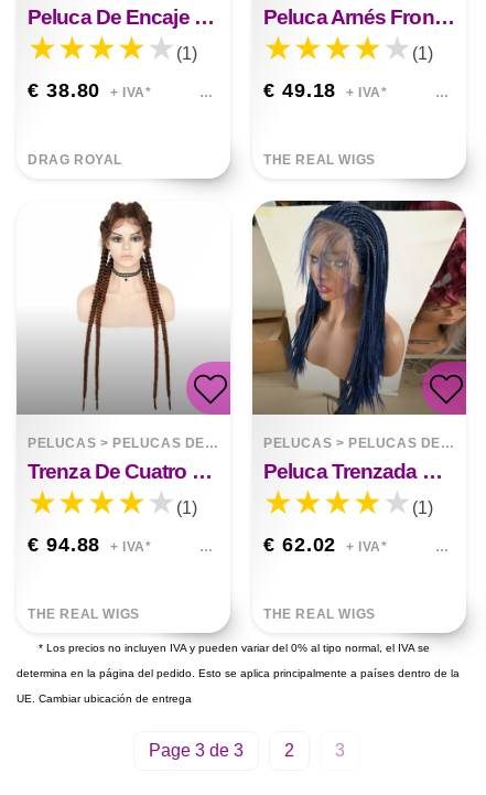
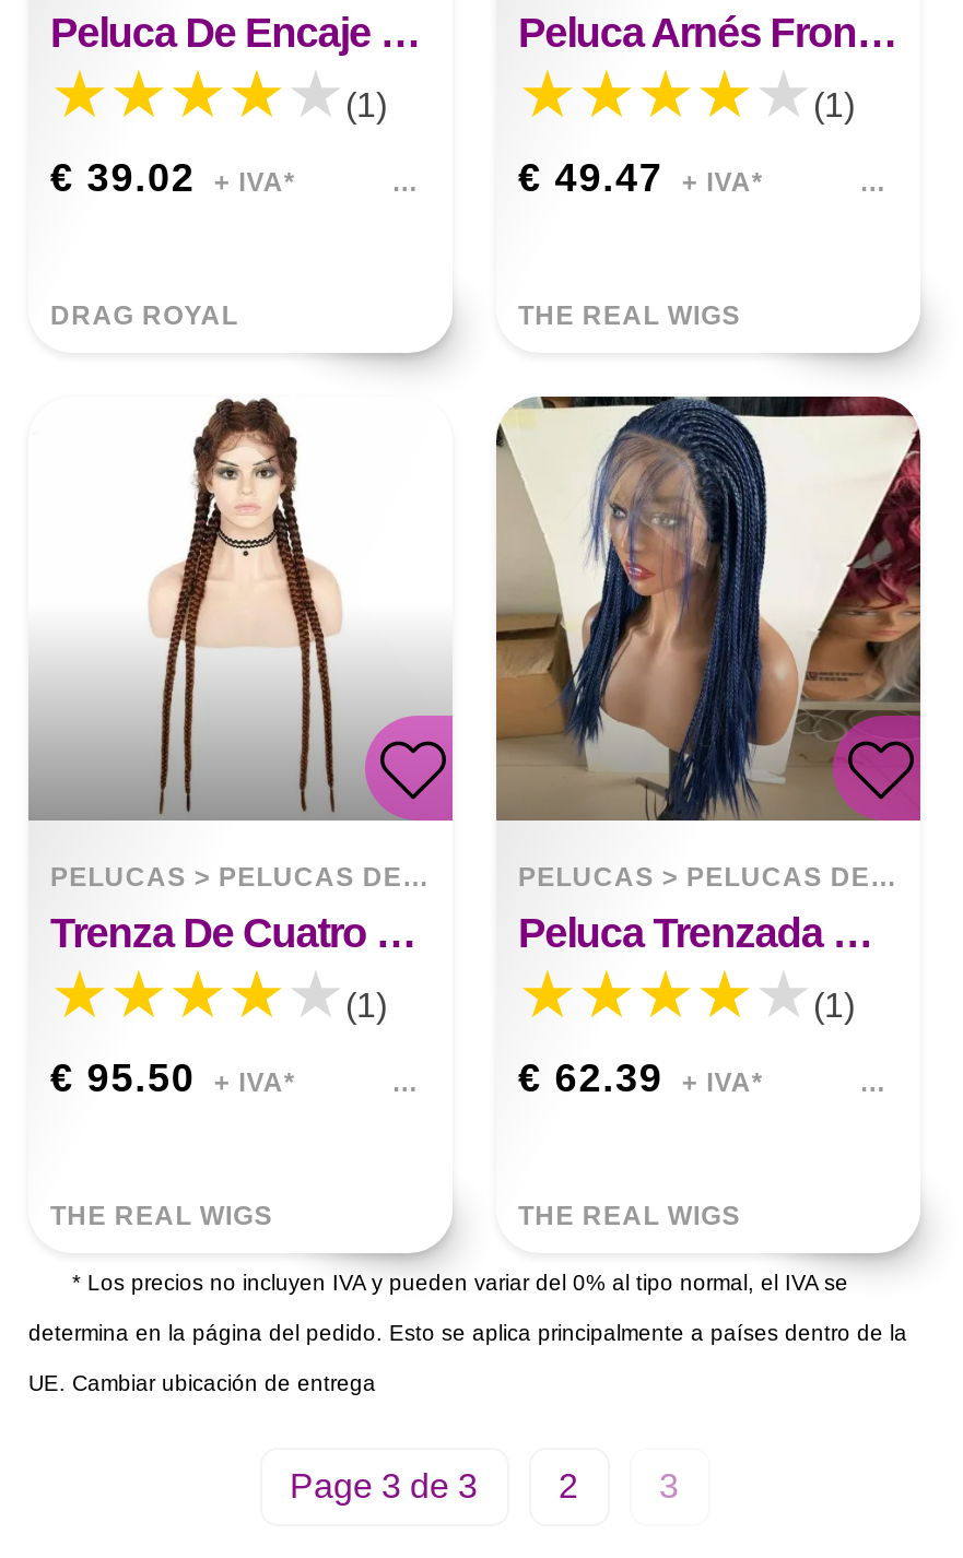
- € 38.80 + IVA*
+ € 39.02 + IVA*

- € 49.18 + IVA*
+ € 49.47 + IVA*

- € 94.88 + IVA*
+ € 95.50 + IVA*

- € 62.02 + IVA*
+ € 62.39 + IVA*
